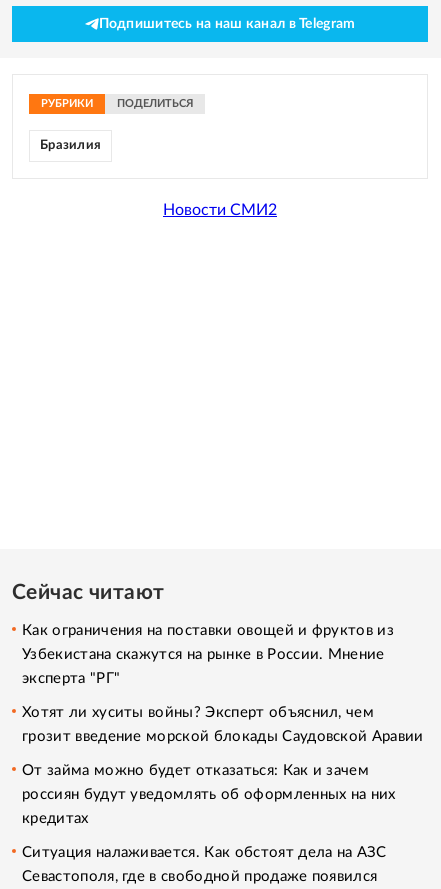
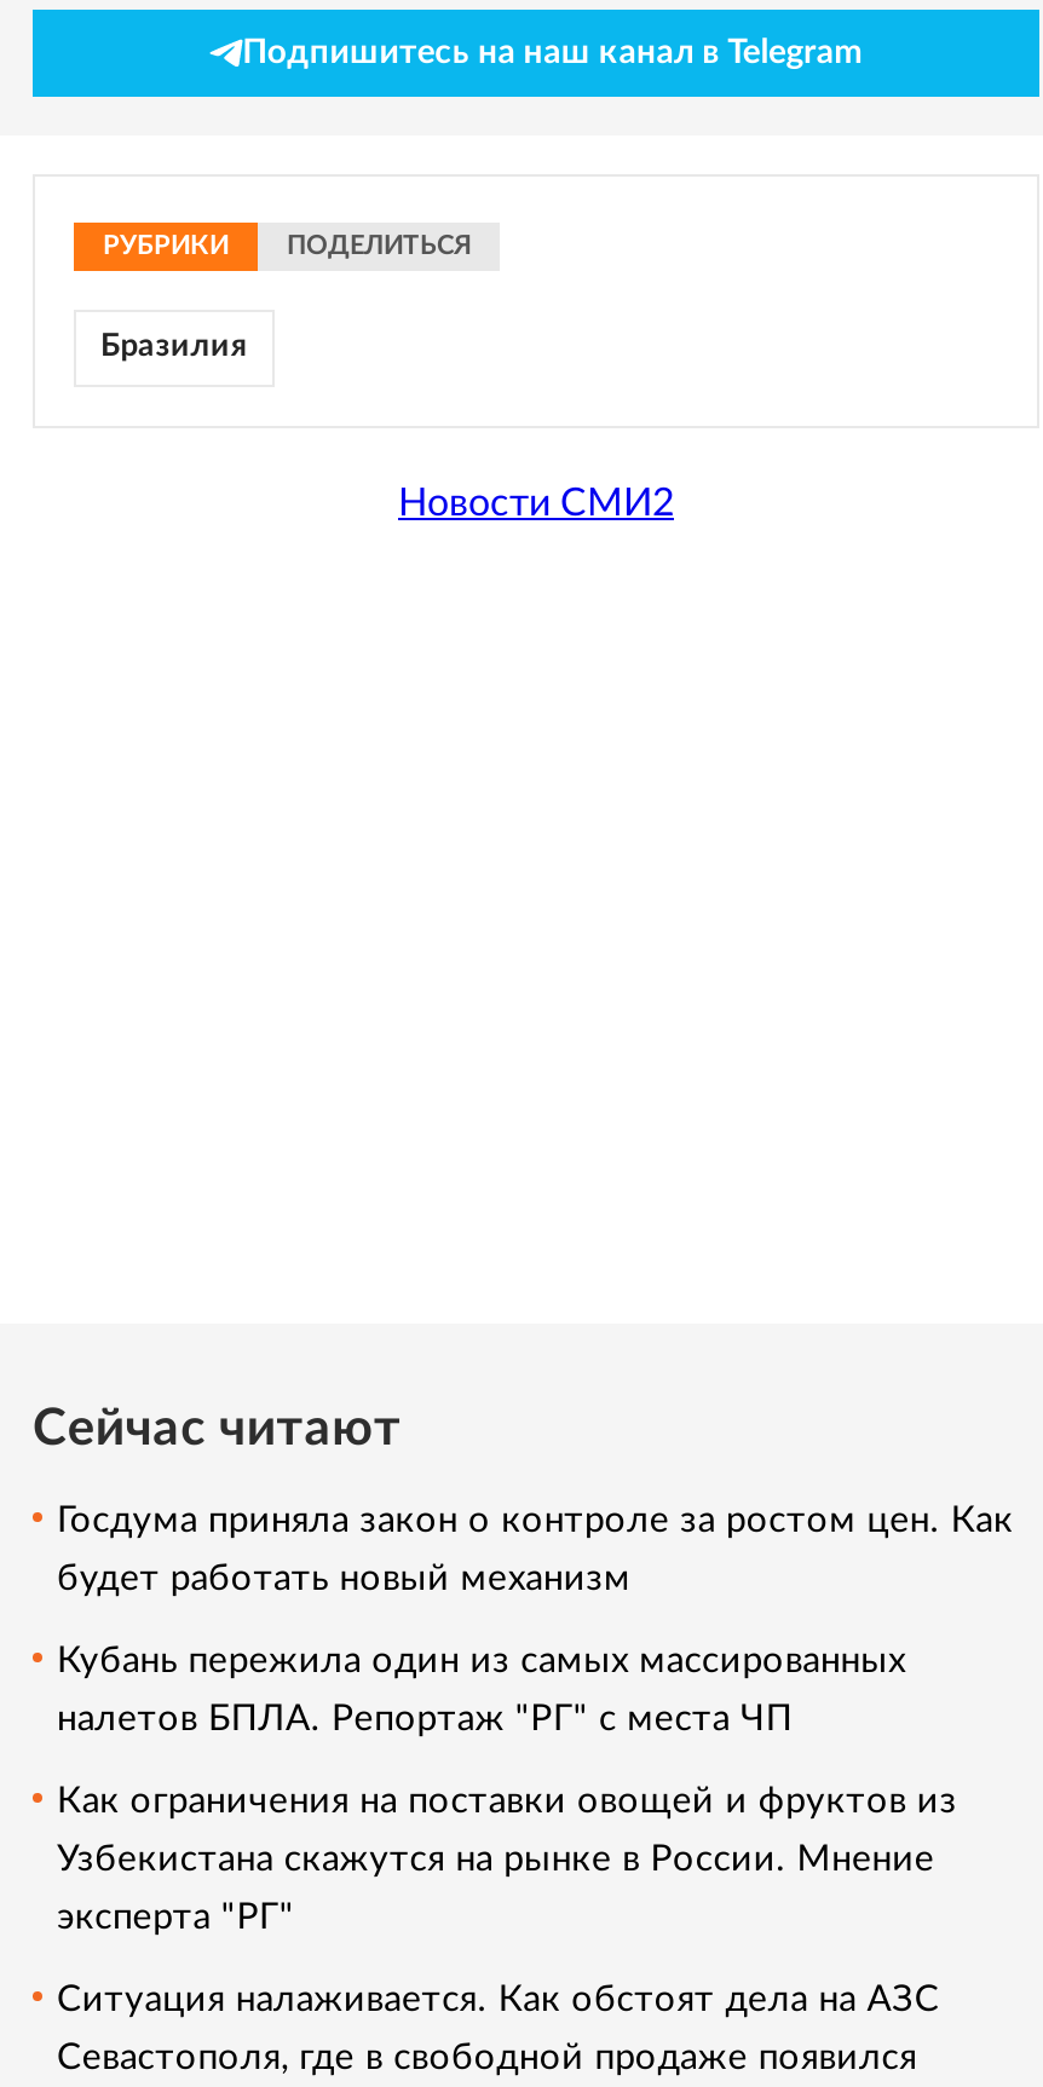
+ Госдума приняла закон о контроле за ростом цен. Как
+ будет работать новый механизм
+ Кубань пережила один из самых массированных
+ налетов БПЛА. Репортаж "РГ" с места ЧП

moved down: Как ограничения на поставки овощей и фруктов из | Узбекистана скажутся на рынке в России. Мнение | эксперта "РГ"

- Хотят ли хуситы войны? Эксперт объяснил, чем
- грозит введение морской блокады Саудовской Аравии
- От займа можно будет отказаться: Как и зачем
- россиян будут уведомлять об оформленных на них
- кредитах
